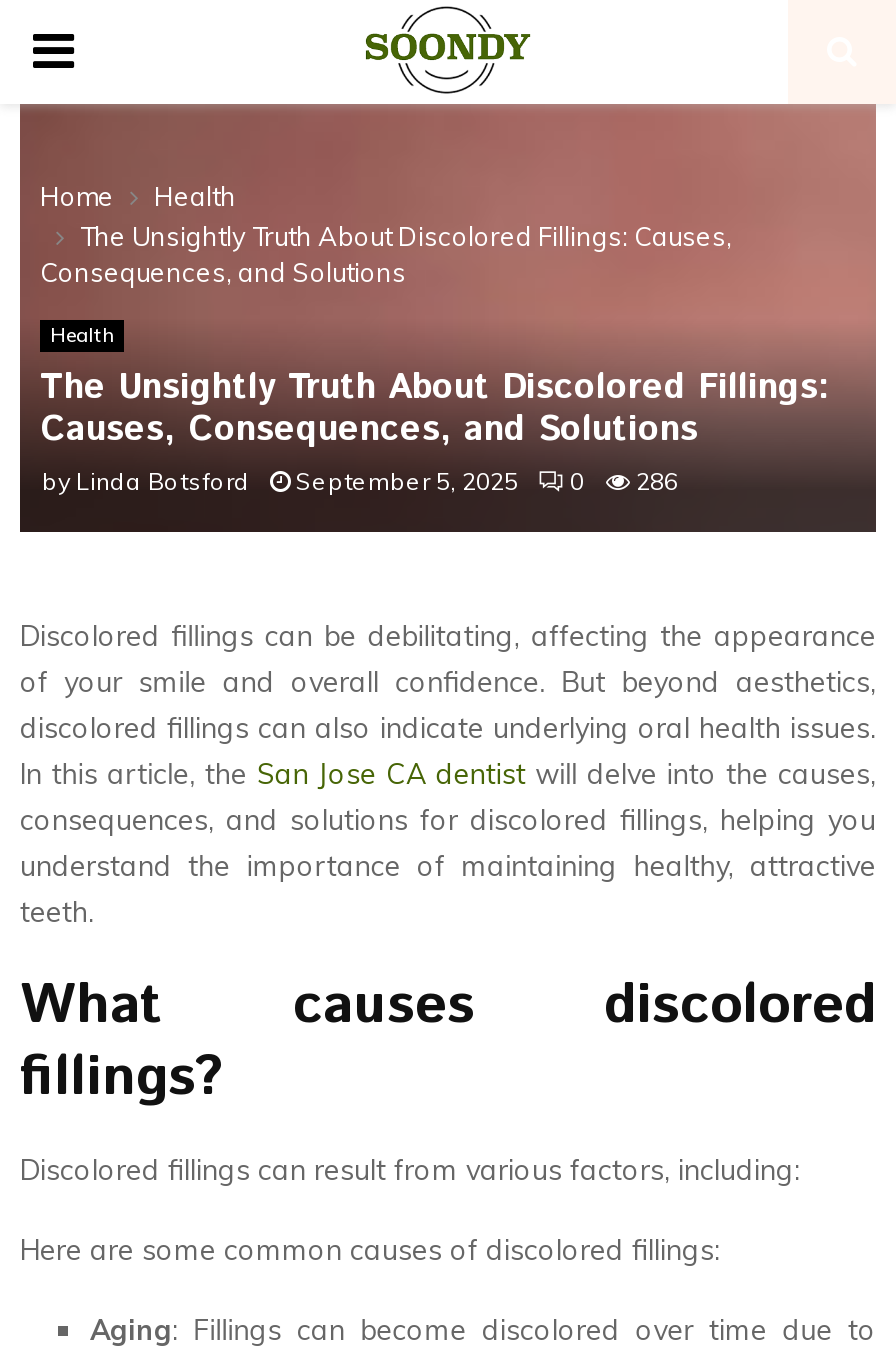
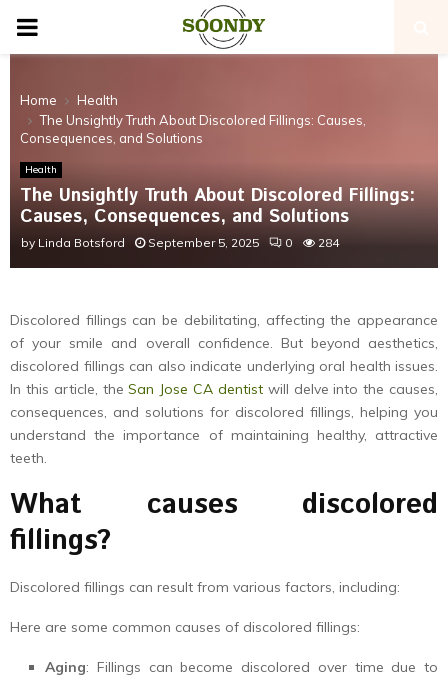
- by Linda Botsford September 5, 2025 0 286
+ by Linda Botsford September 5, 2025 0 284
